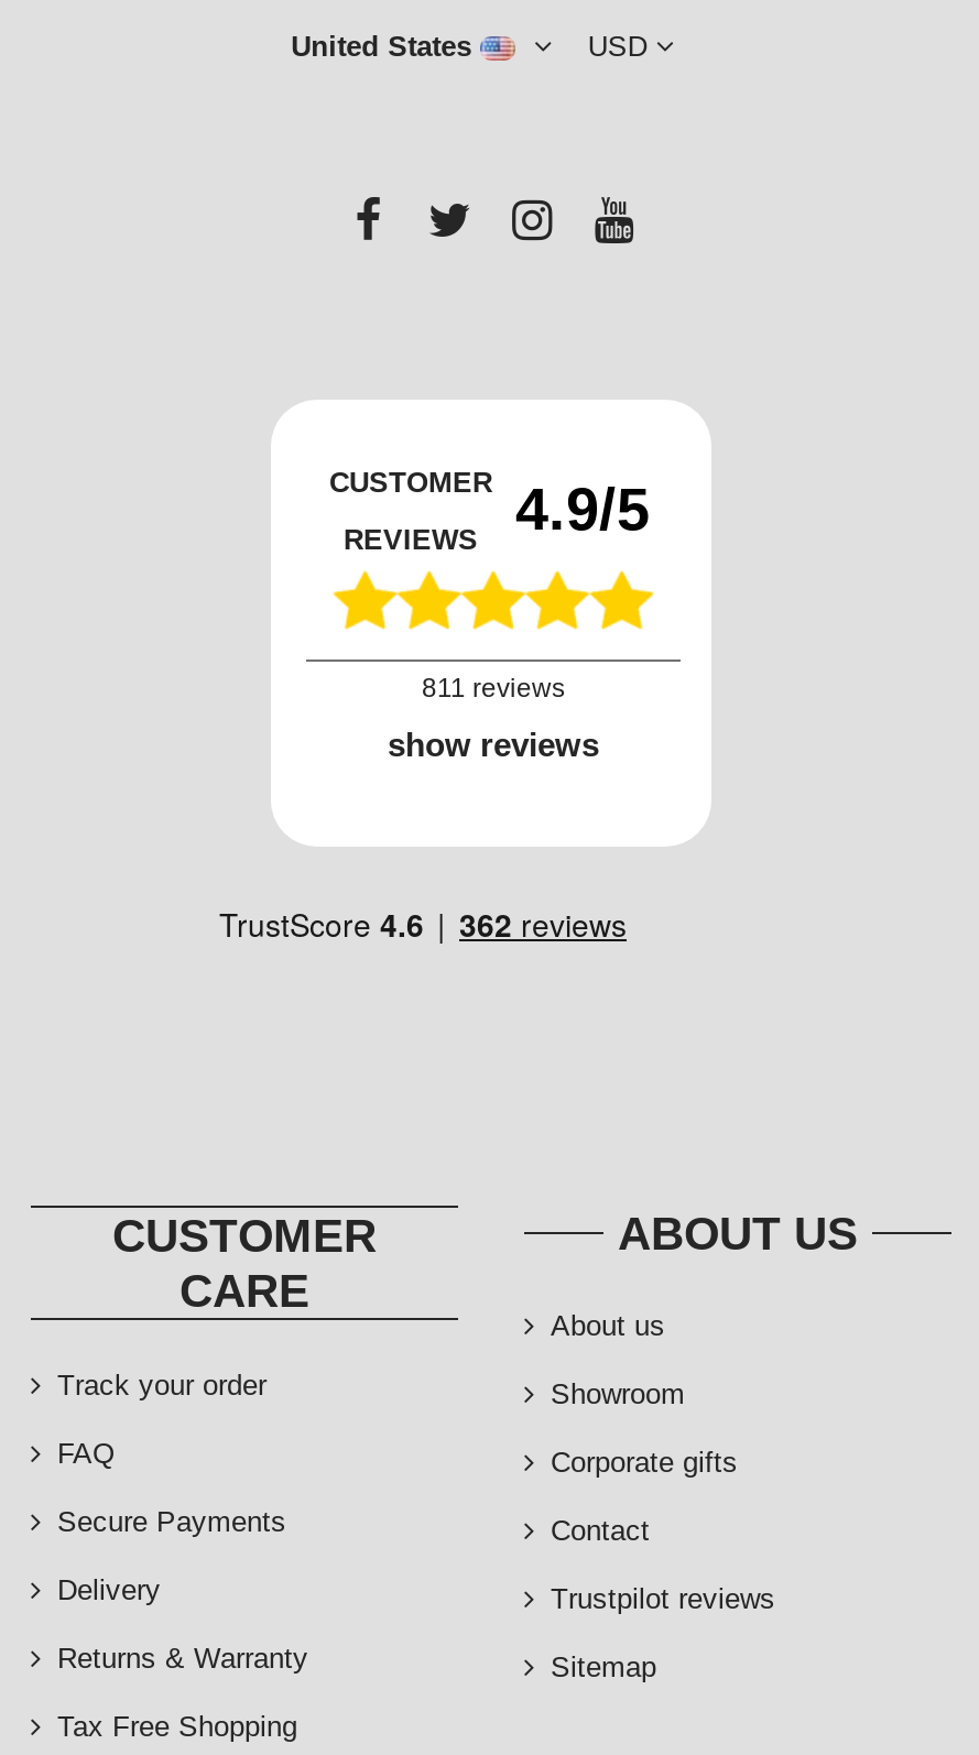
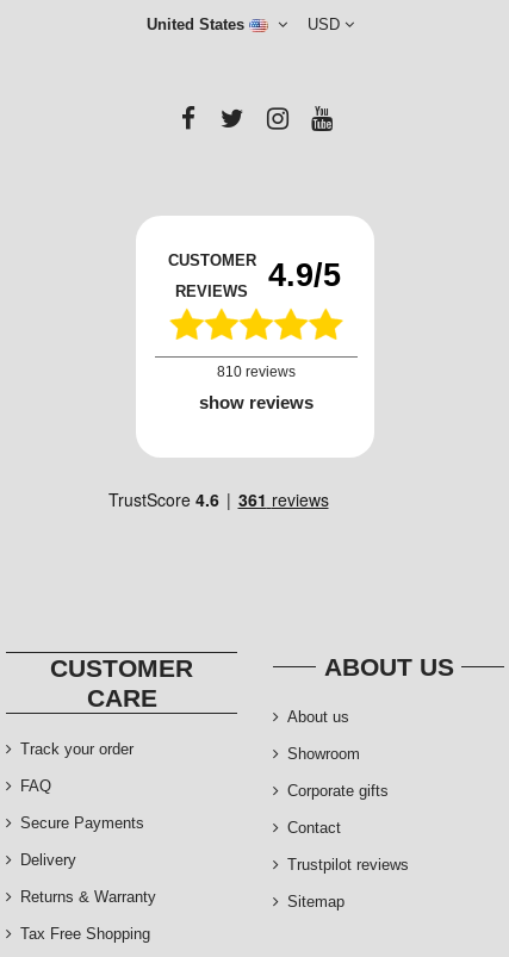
- 811 reviews
+ 810 reviews
